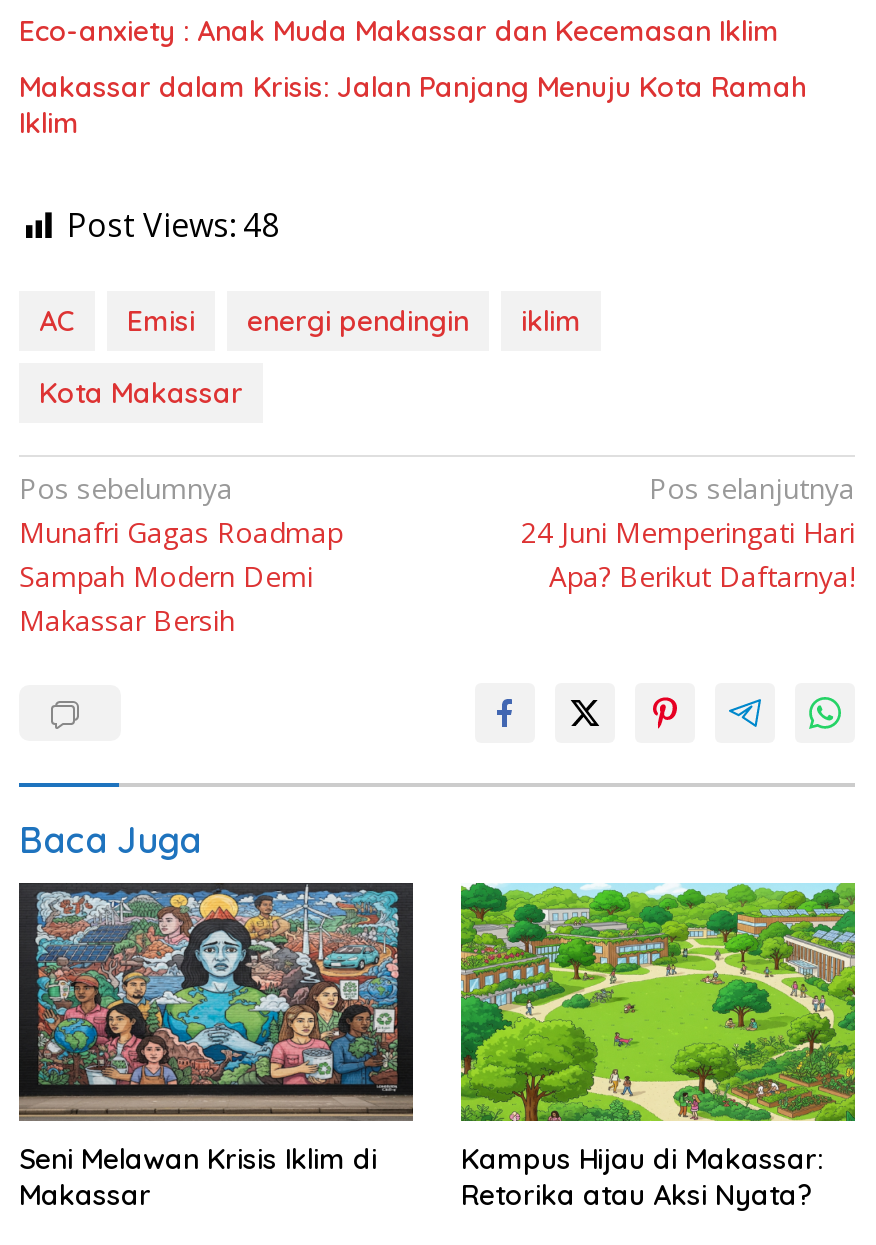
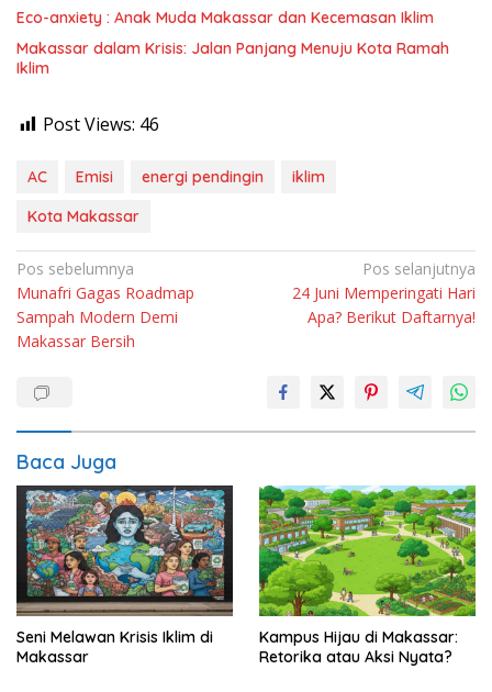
- Post Views: 48
+ Post Views: 46
